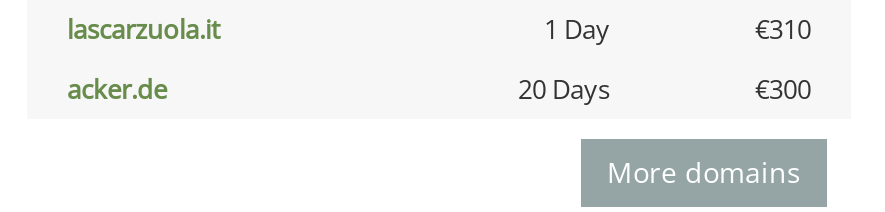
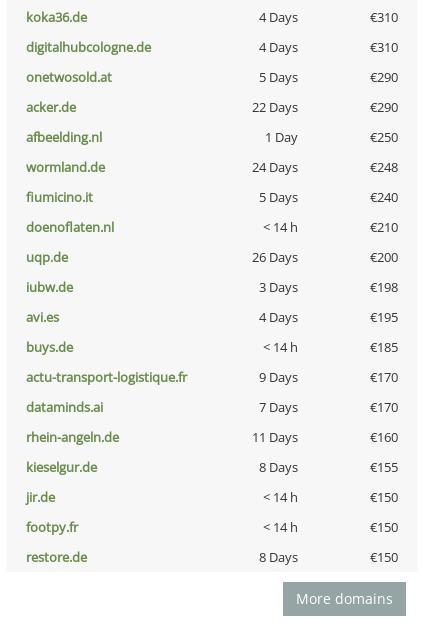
- lascarzuola.it
- 1 Day
+ koka36.de
+ 4 Days

+ digitalhubcologne.de
+ 4 Days
+ €310
+ onetwosold.at
+ 5 Days
+ €290

- 20 Days
- €300
+ 22 Days
+ €290
+ afbeelding.nl
+ 1 Day
+ €250
+ wormland.de
+ 24 Days
+ €248
+ fiumicino.it
+ 5 Days
+ €240
+ doenoflaten.nl
+ < 14 h
+ €210
+ uqp.de
+ 26 Days
+ €200
+ iubw.de
+ 3 Days
+ €198
+ avi.es
+ 4 Days
+ €195
+ buys.de
+ < 14 h
+ €185
+ actu-transport-logistique.fr
+ 9 Days
+ €170
+ dataminds.ai
+ 7 Days
+ €170
+ rhein-angeln.de
+ 11 Days
+ €160
+ kieselgur.de
+ 8 Days
+ €155
+ jir.de
+ < 14 h
+ €150
+ footpy.fr
+ < 14 h
+ €150
+ restore.de
+ 8 Days
+ €150
